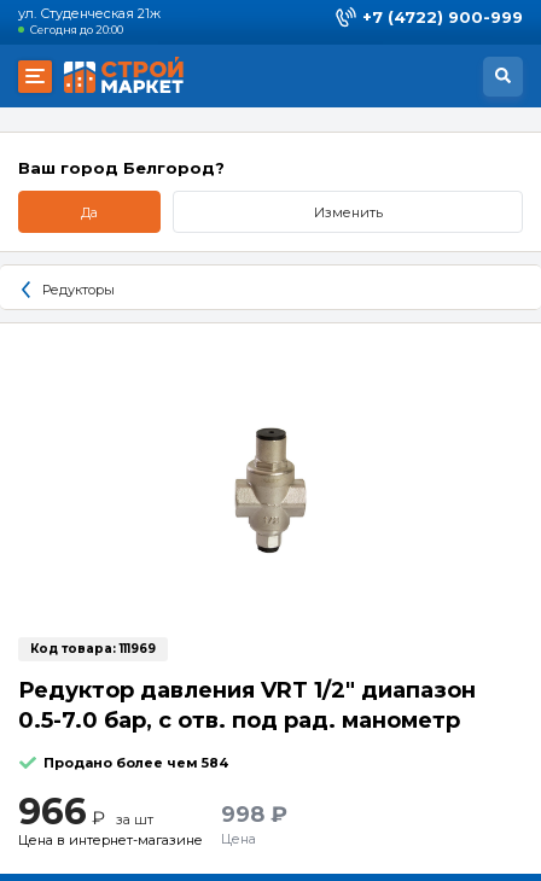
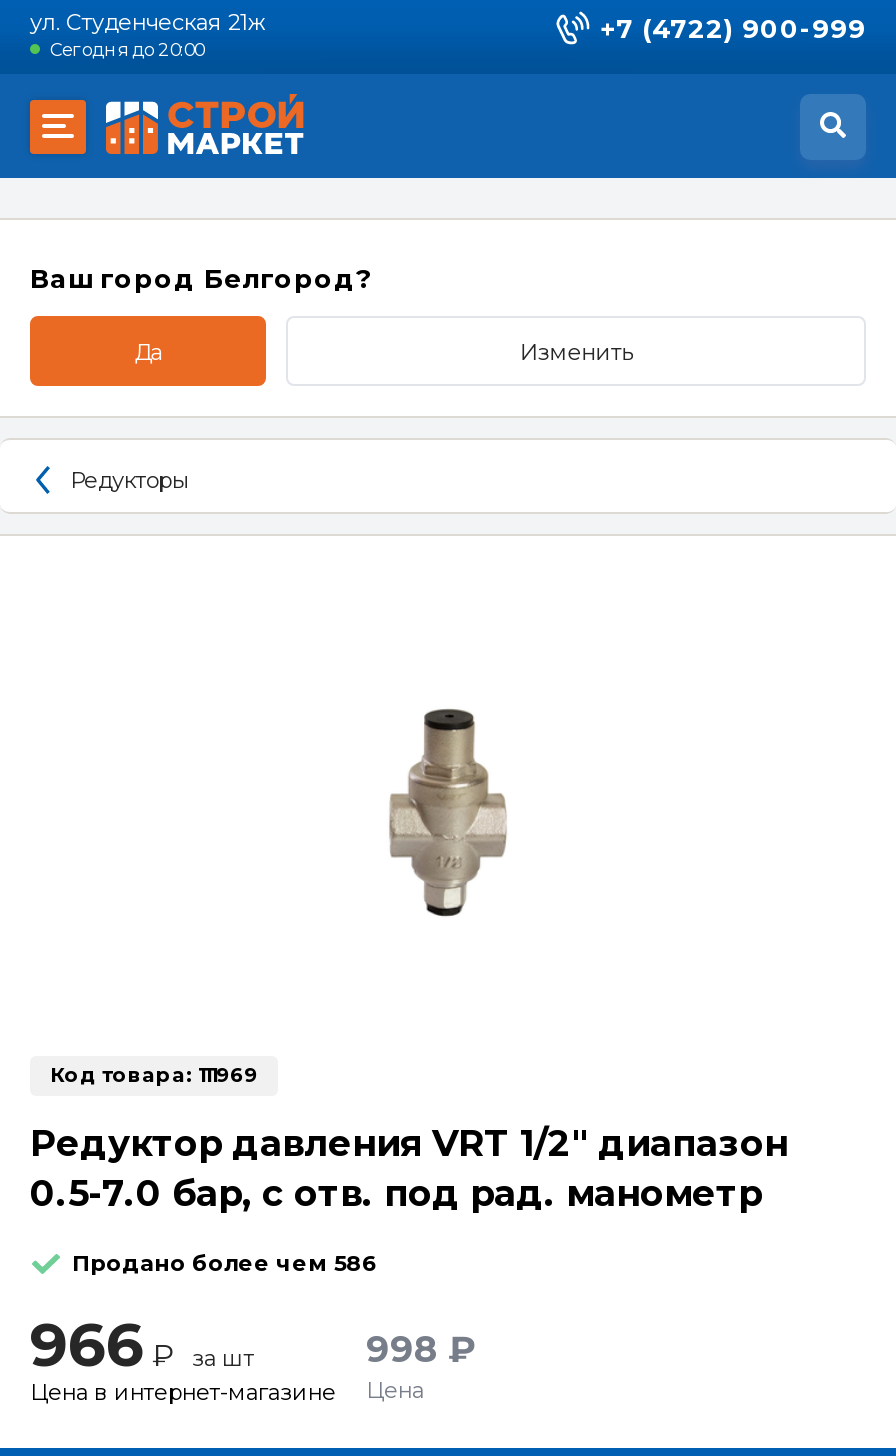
- Продано более чем 584
+ Продано более чем 586
